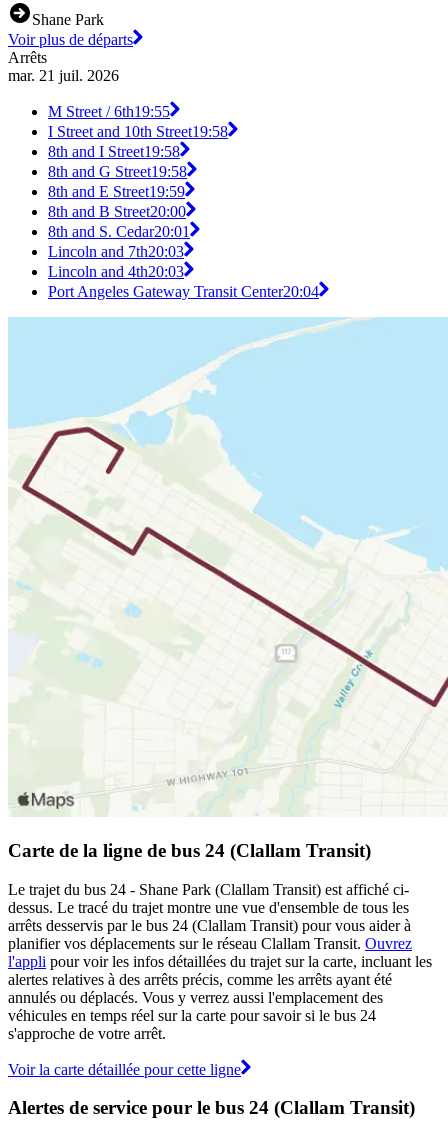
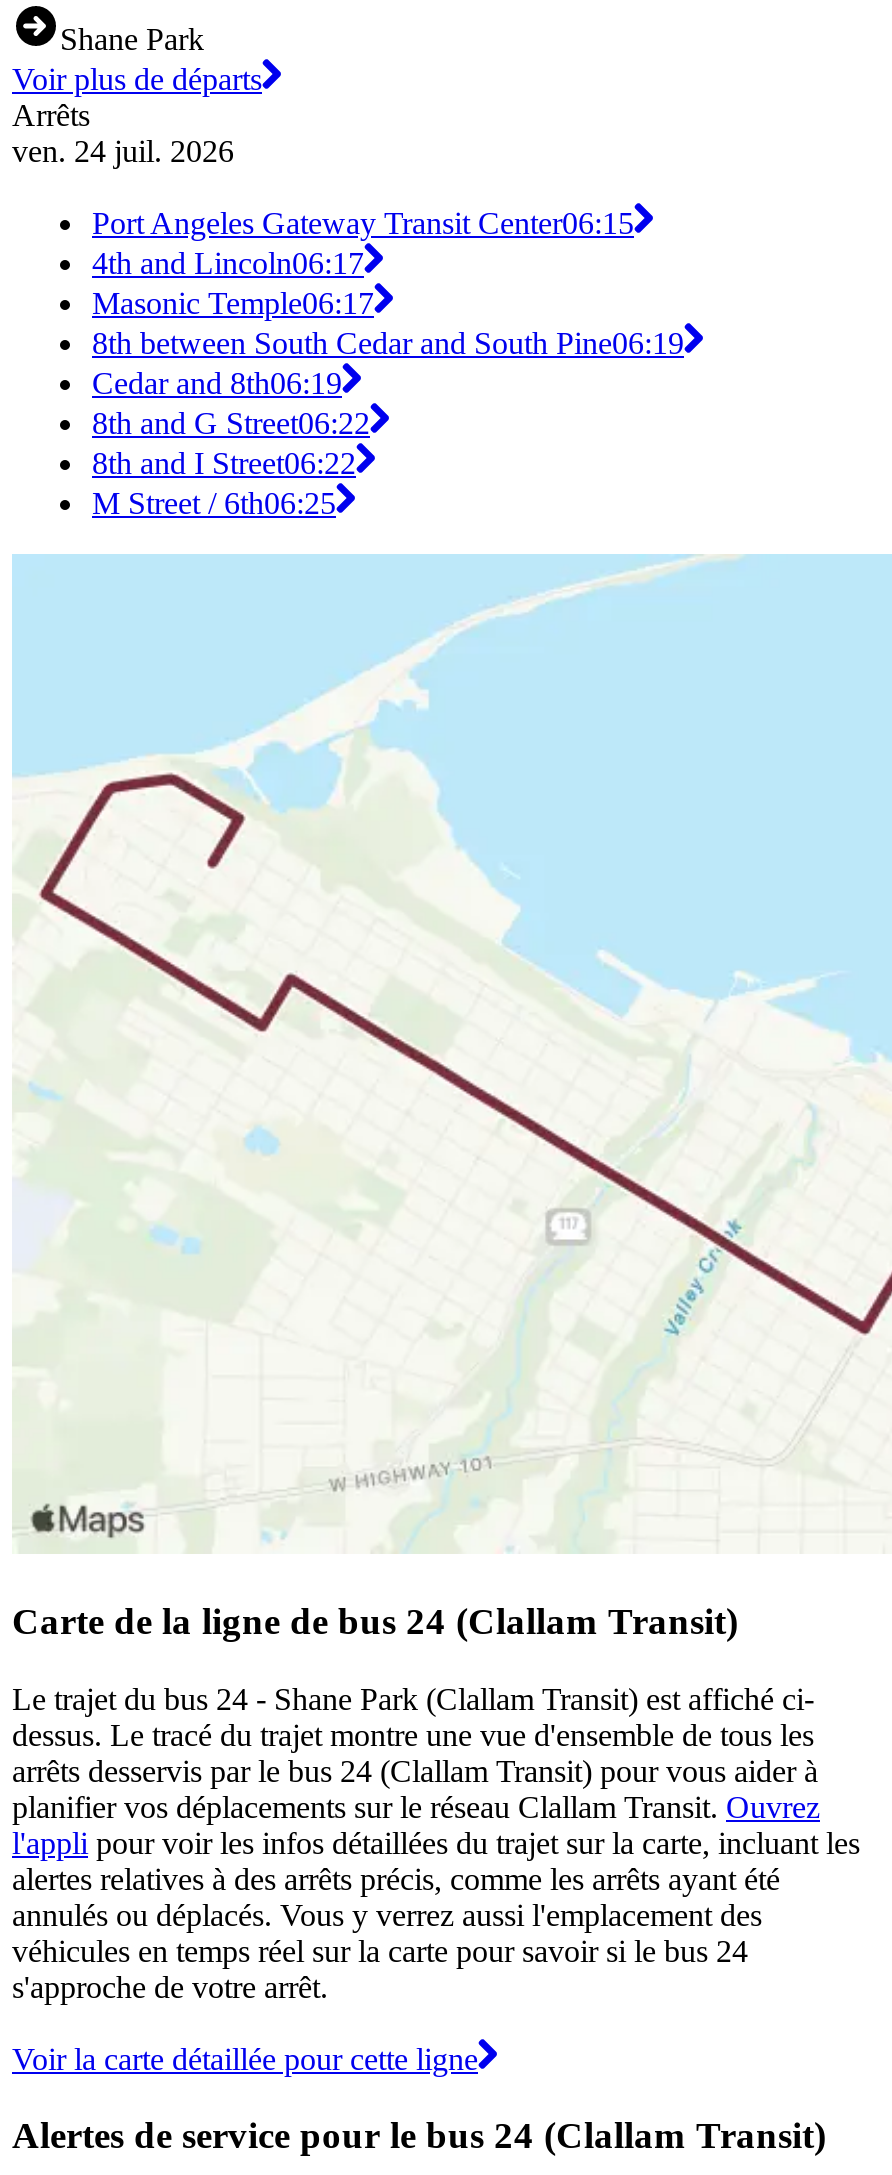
- mar. 21 juil. 2026
+ ven. 24 juil. 2026

- M Street / 6th19:55
- I Street and 10th Street19:58
- 8th and I Street19:58
- 8th and G Street19:58
- 8th and E Street19:59
- 8th and B Street20:00
- 8th and S. Cedar20:01
- Lincoln and 7th20:03
- Lincoln and 4th20:03
- Port Angeles Gateway Transit Center20:04
+ Port Angeles Gateway Transit Center06:15
+ 4th and Lincoln06:17
+ Masonic Temple06:17
+ 8th between South Cedar and South Pine06:19
+ Cedar and 8th06:19
+ 8th and G Street06:22
+ 8th and I Street06:22
+ M Street / 6th06:25
